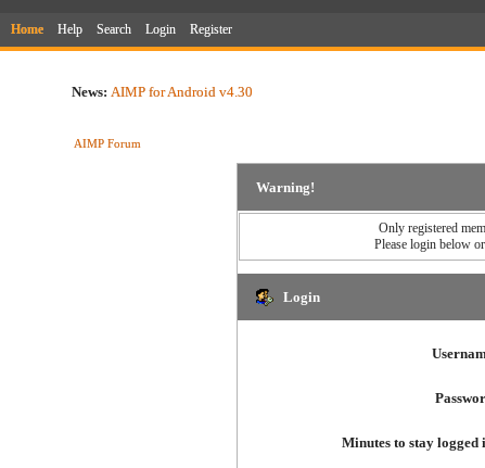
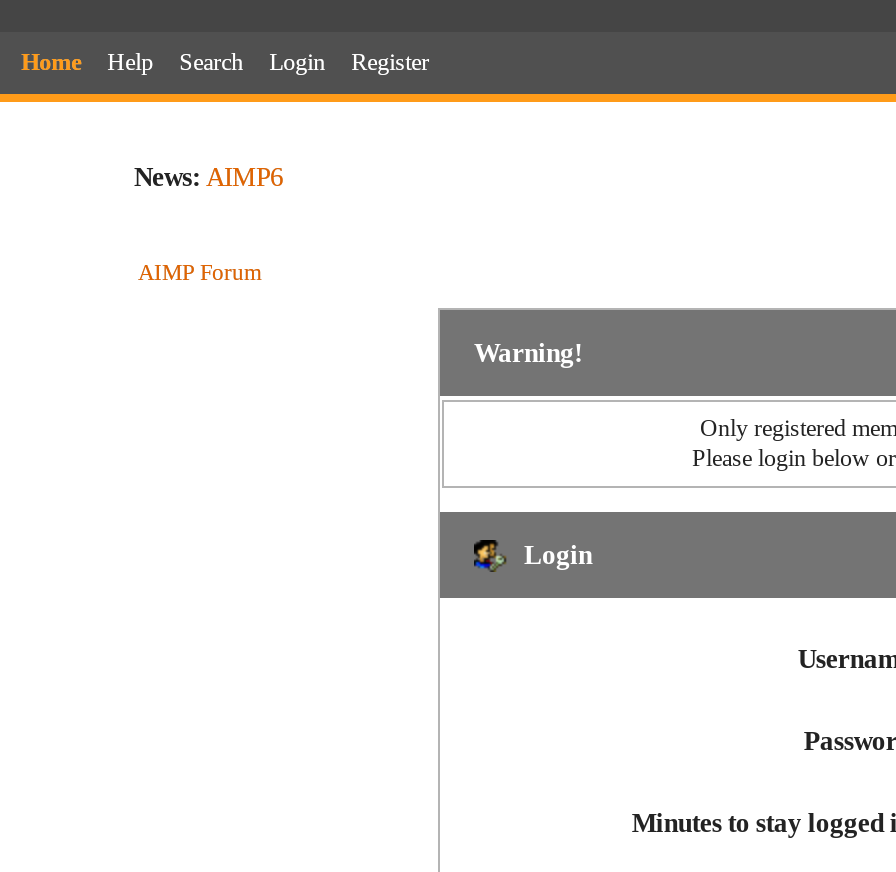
- News: AIMP for Android v4.30
+ News: AIMP6
